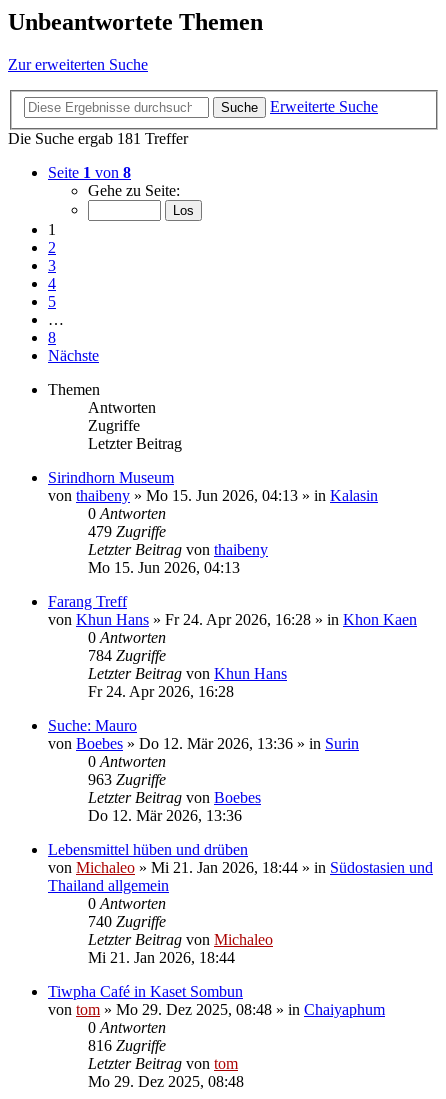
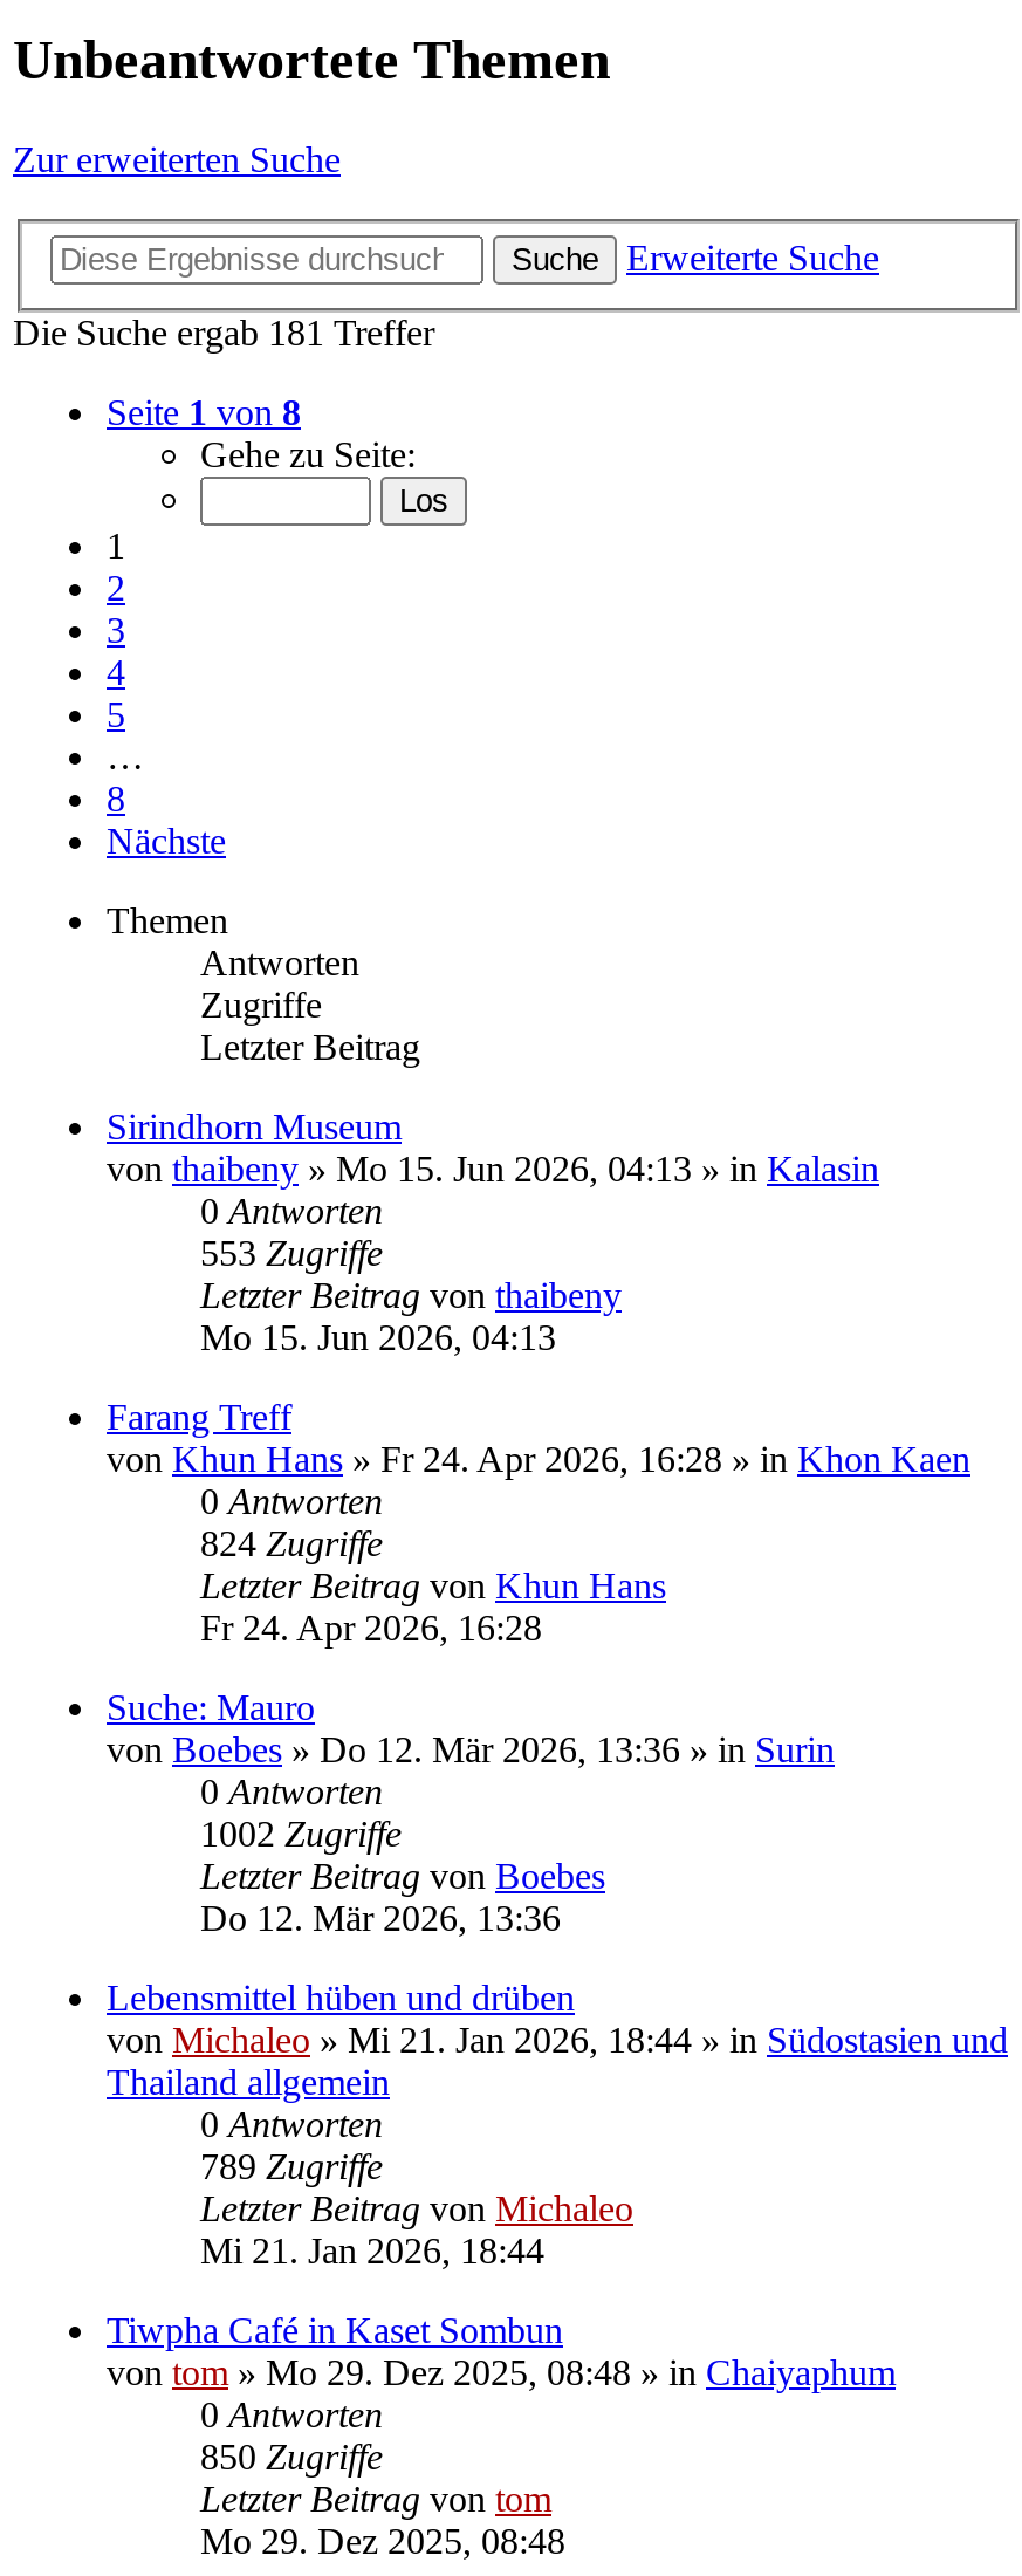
- 479 Zugriffe
+ 553 Zugriffe

- 784 Zugriffe
+ 824 Zugriffe

- 963 Zugriffe
+ 1002 Zugriffe

- 740 Zugriffe
+ 789 Zugriffe

- 816 Zugriffe
+ 850 Zugriffe
